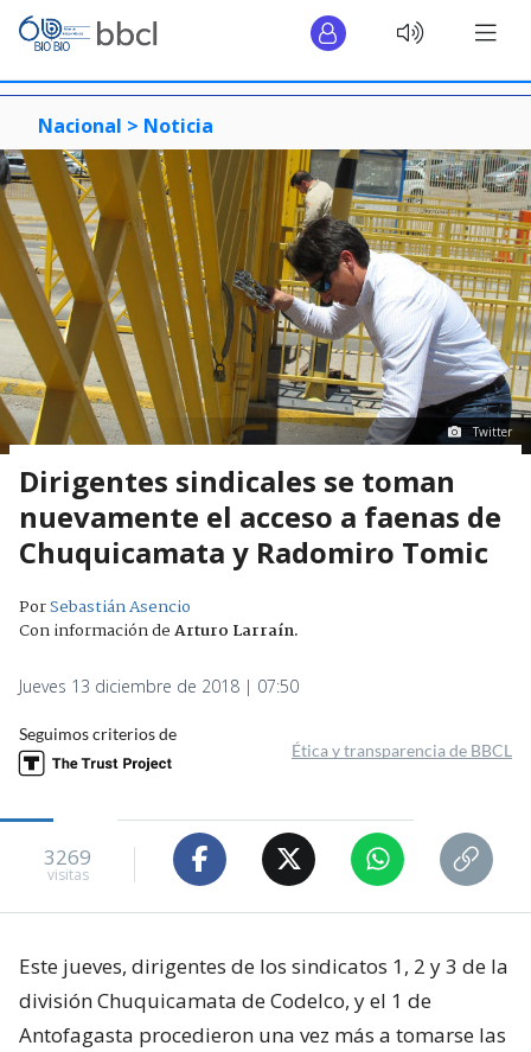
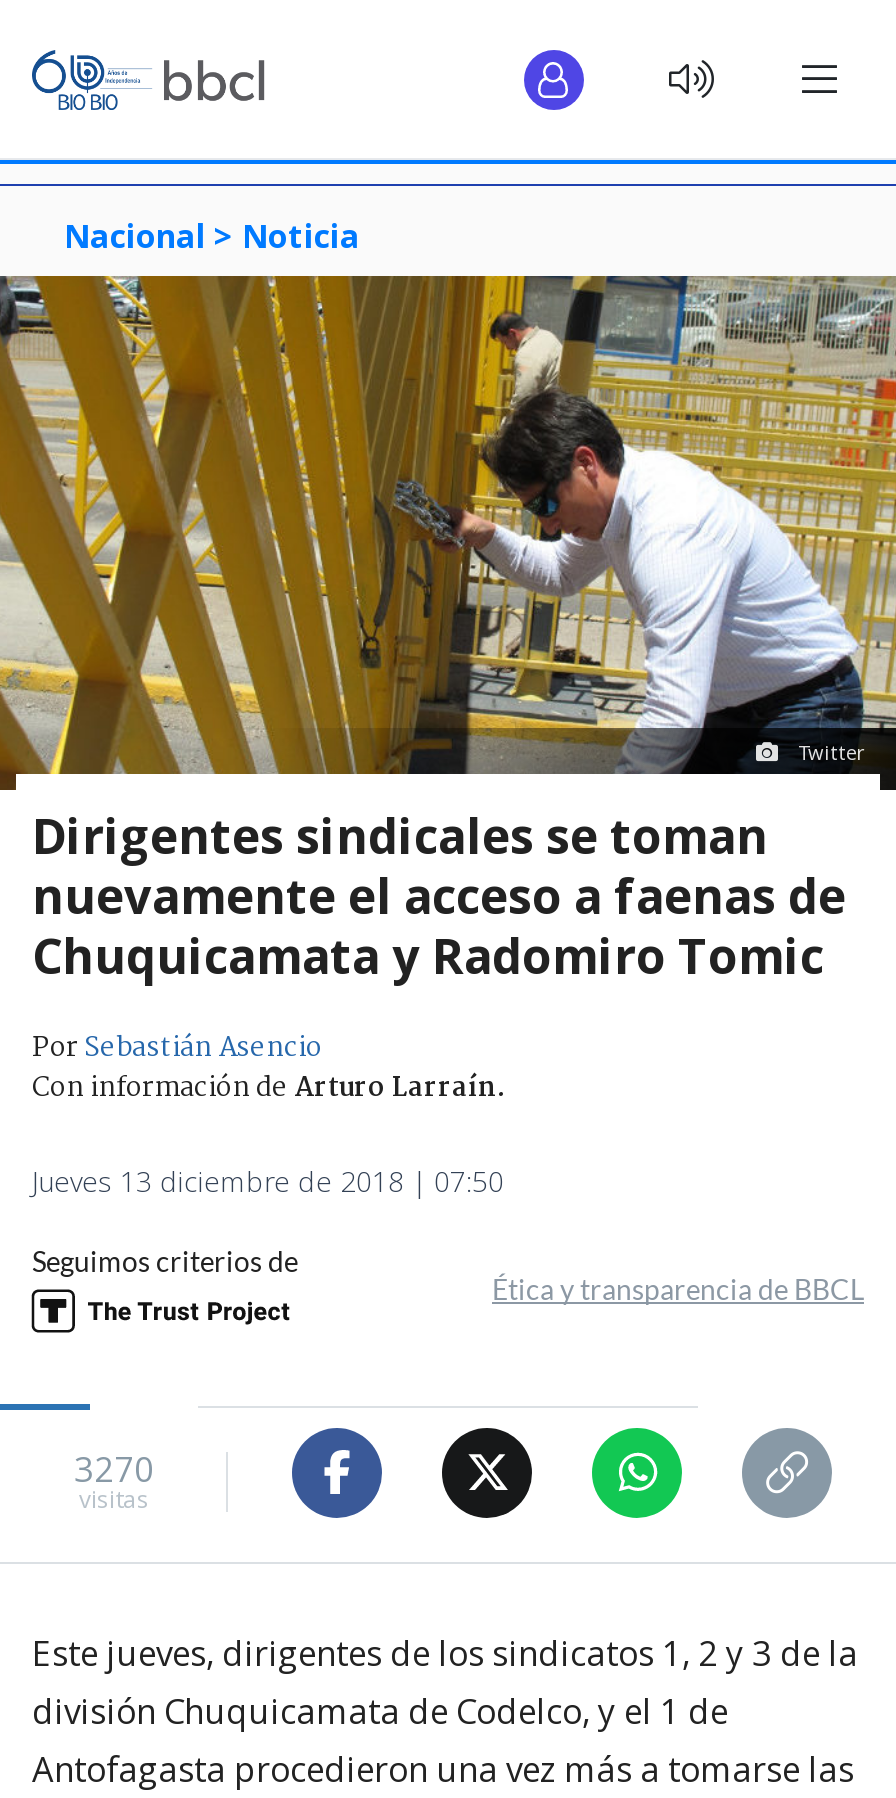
- 3269
+ 3270
